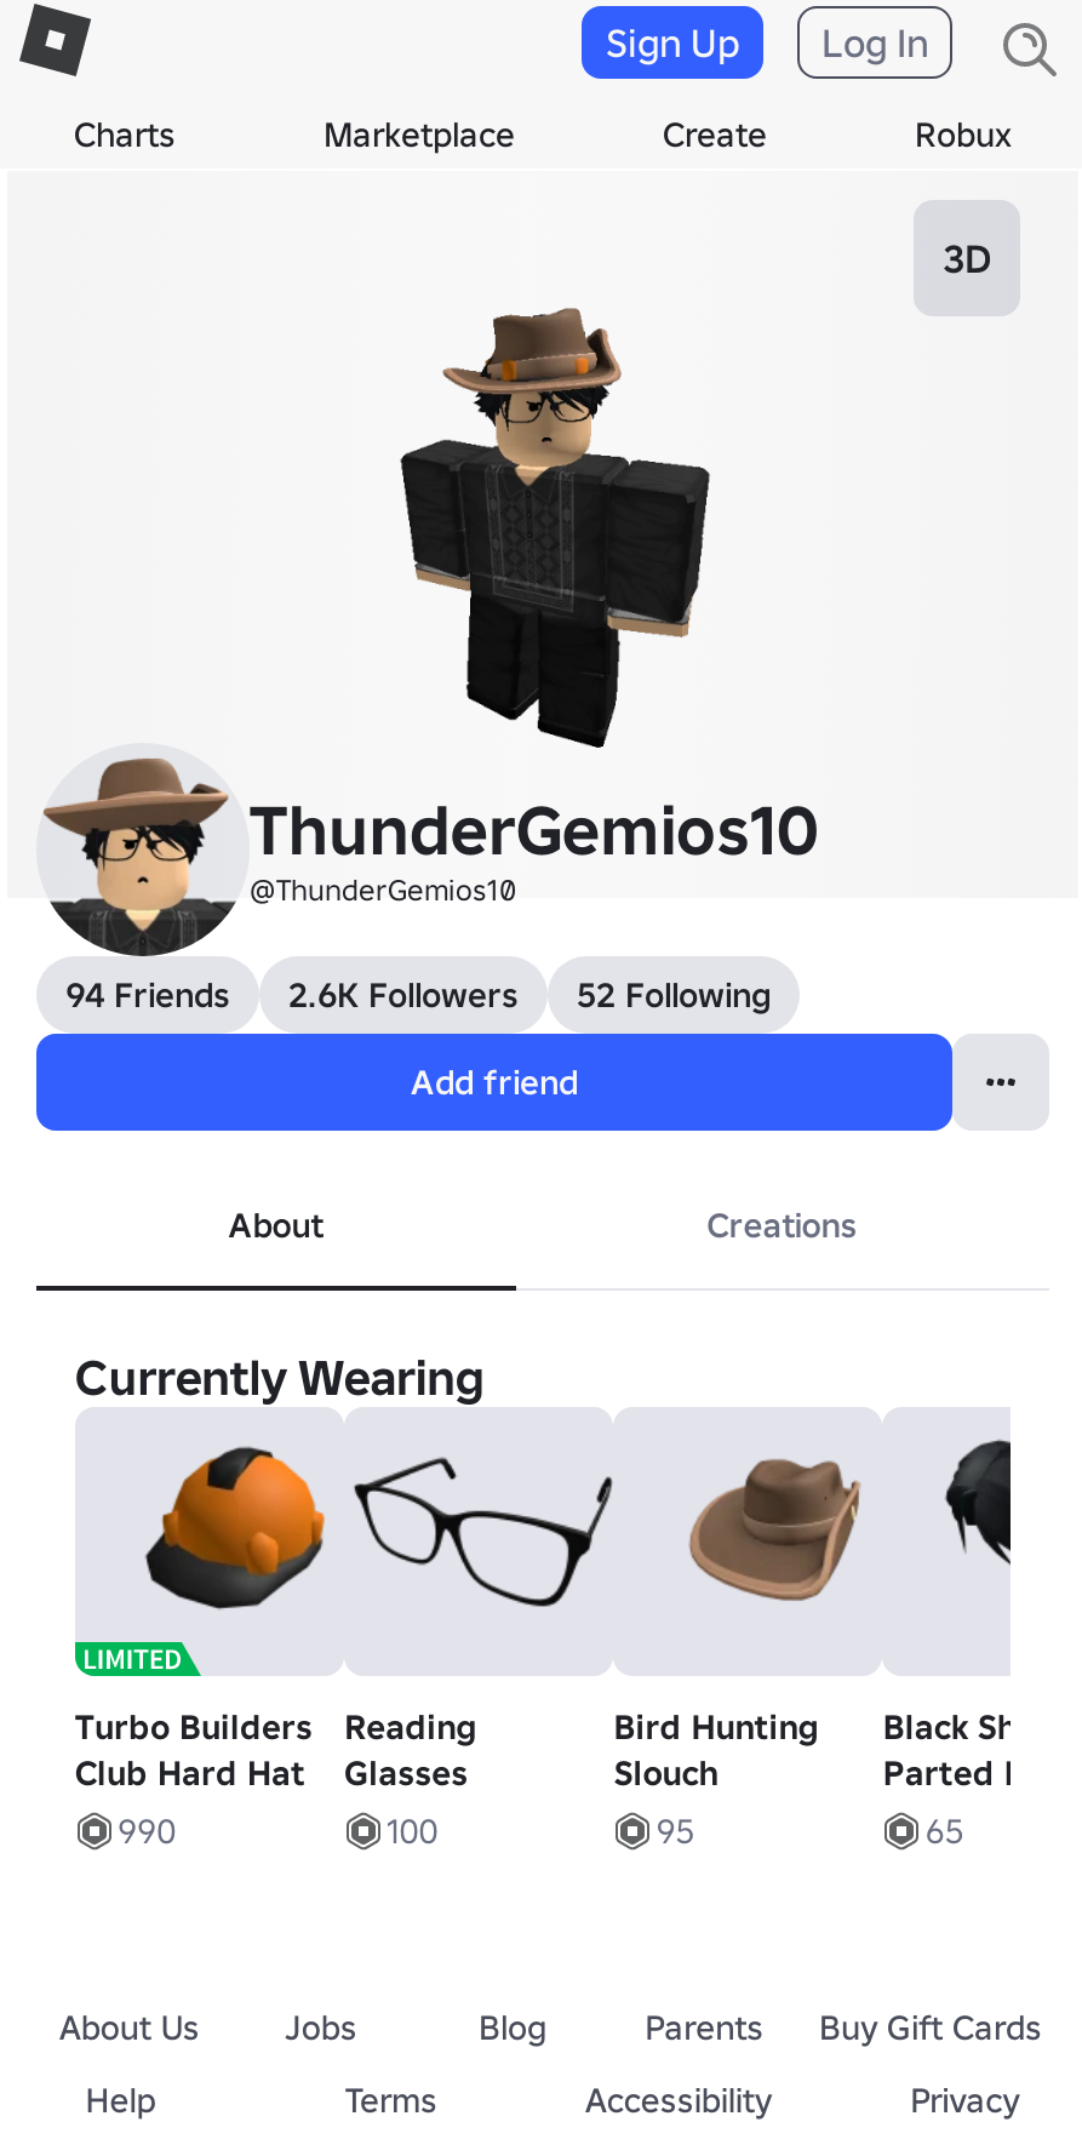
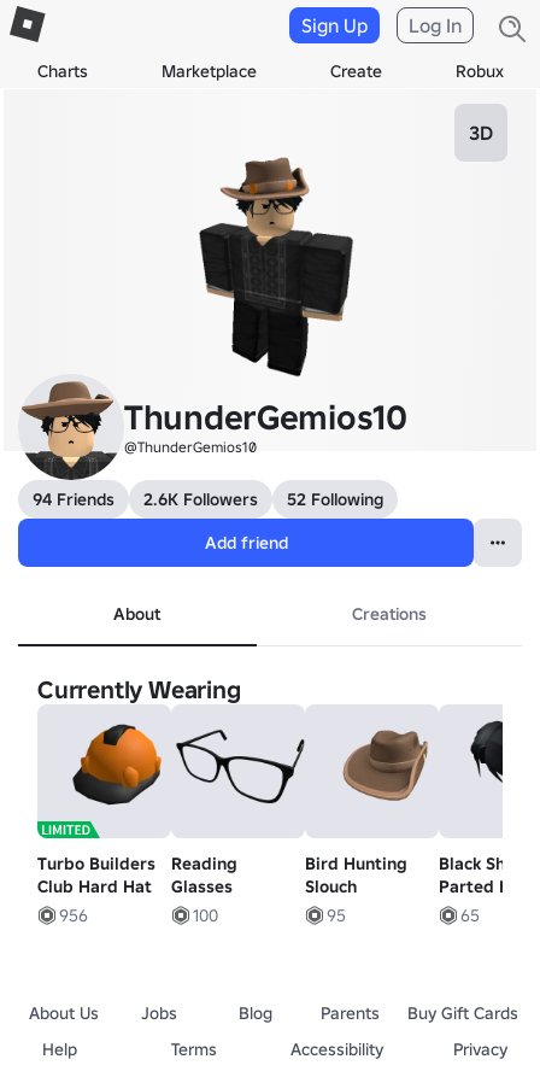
- 990
+ 956
